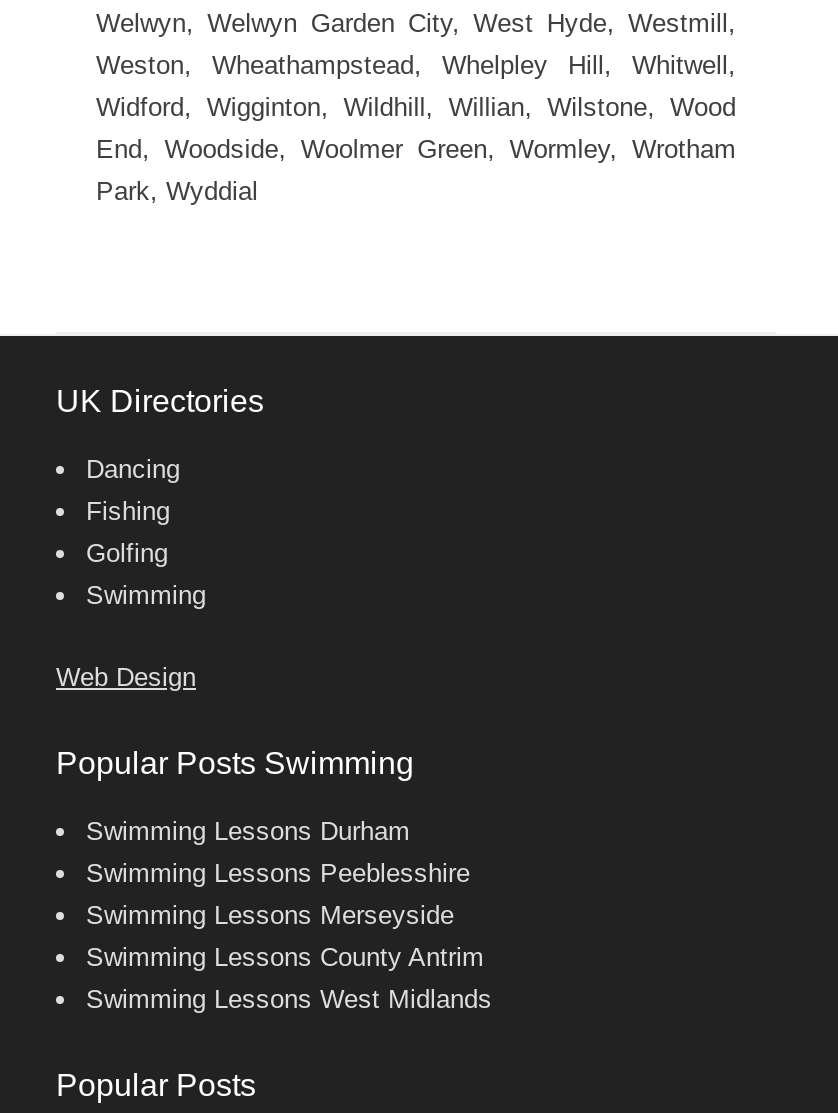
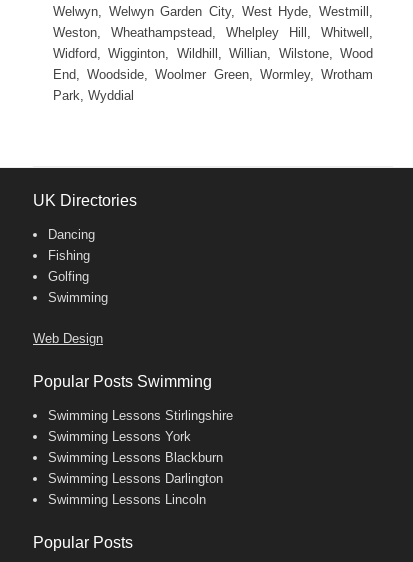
- Swimming Lessons Durham
- Swimming Lessons Peeblesshire
- Swimming Lessons Merseyside
- Swimming Lessons County Antrim
- Swimming Lessons West Midlands
+ Swimming Lessons Stirlingshire
+ Swimming Lessons York
+ Swimming Lessons Blackburn
+ Swimming Lessons Darlington
+ Swimming Lessons Lincoln
